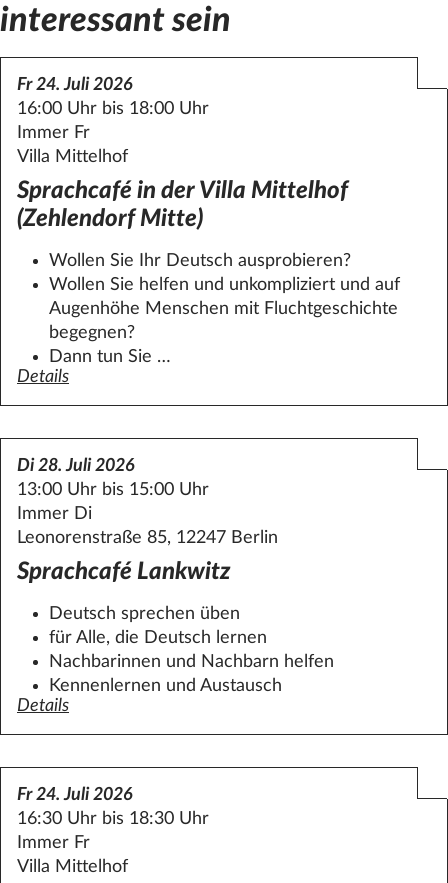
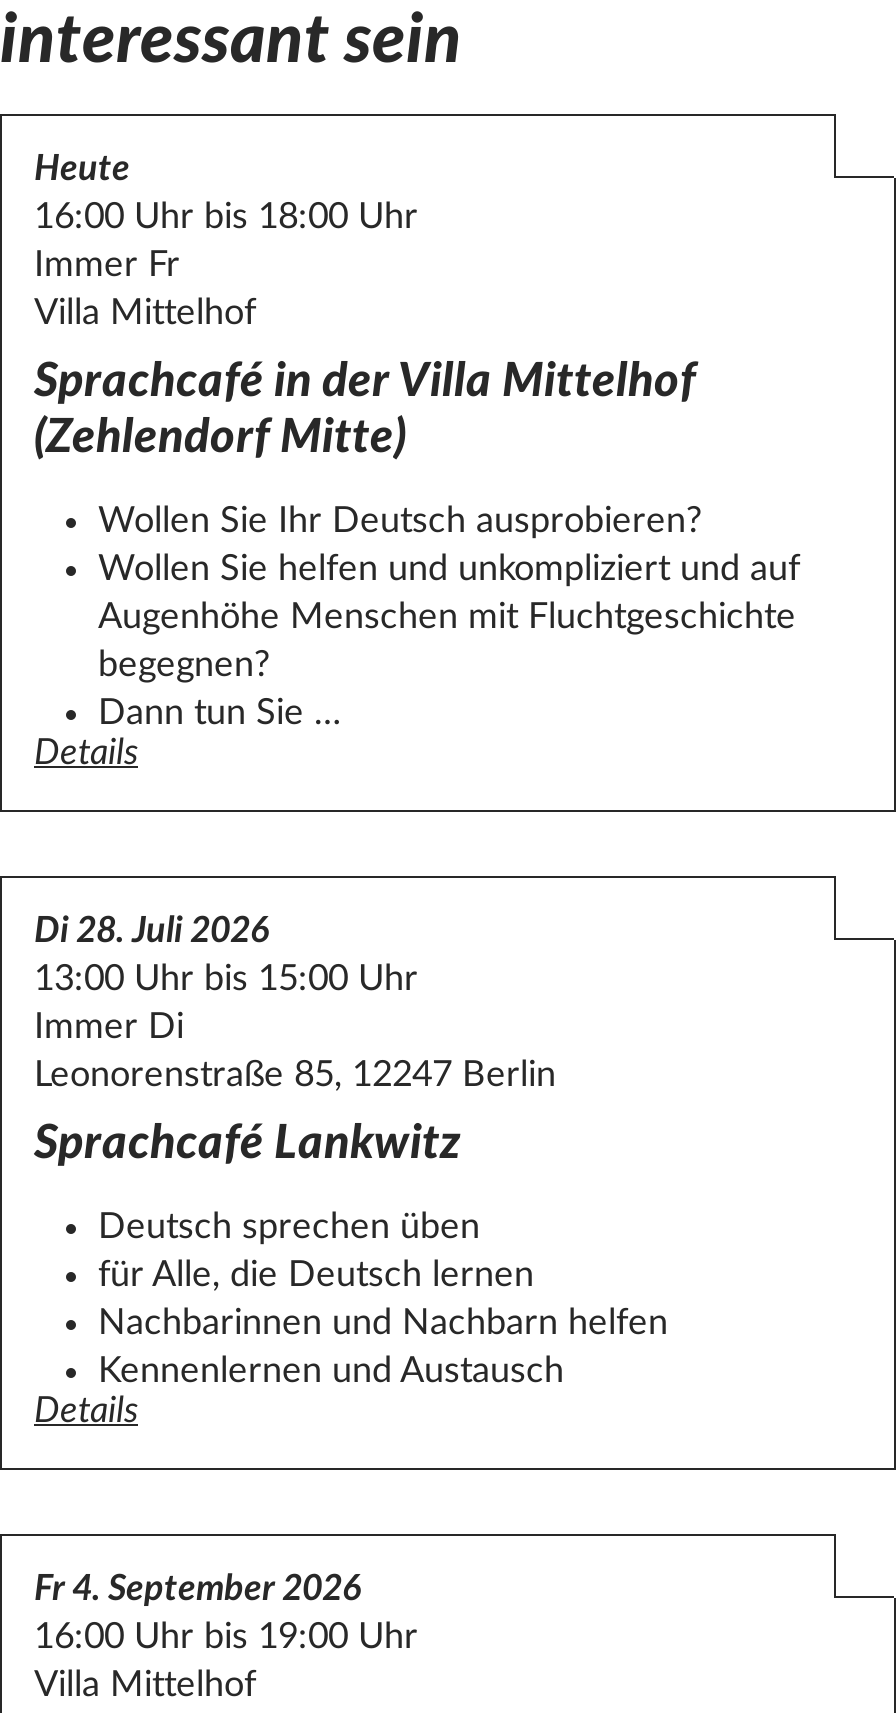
- Fr 24. Juli 2026
+ Heute

- Fr 24. Juli 2026
- 16:30 Uhr bis 18:30 Uhr
- Immer Fr
+ Fr 4. September 2026
+ 16:00 Uhr bis 19:00 Uhr
